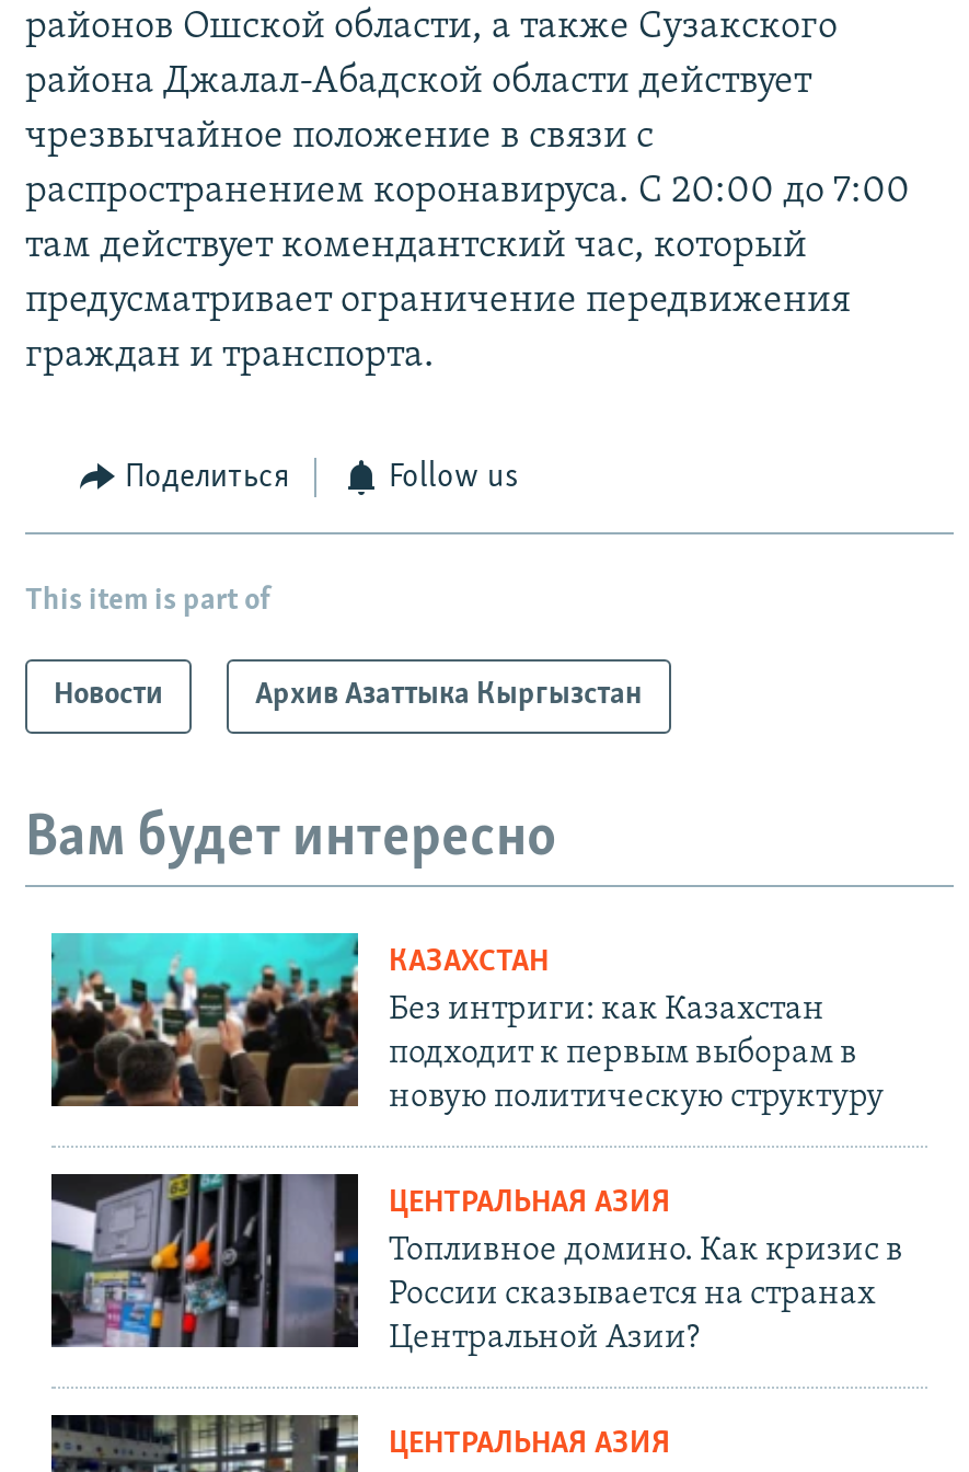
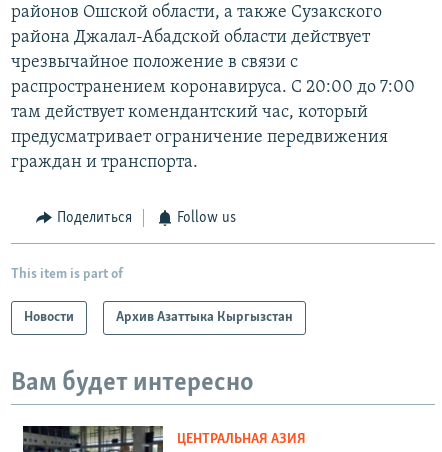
- [image]
- КАЗАХСТАН
- Без интриги: как Казахстан
- подходит к первым выборам в
- новую политическую структуру
- ЦЕНТРАЛЬНАЯ АЗИЯ
- Топливное домино. Как кризис в
- России сказывается на странах
- Центральной Азии?

- [image]
